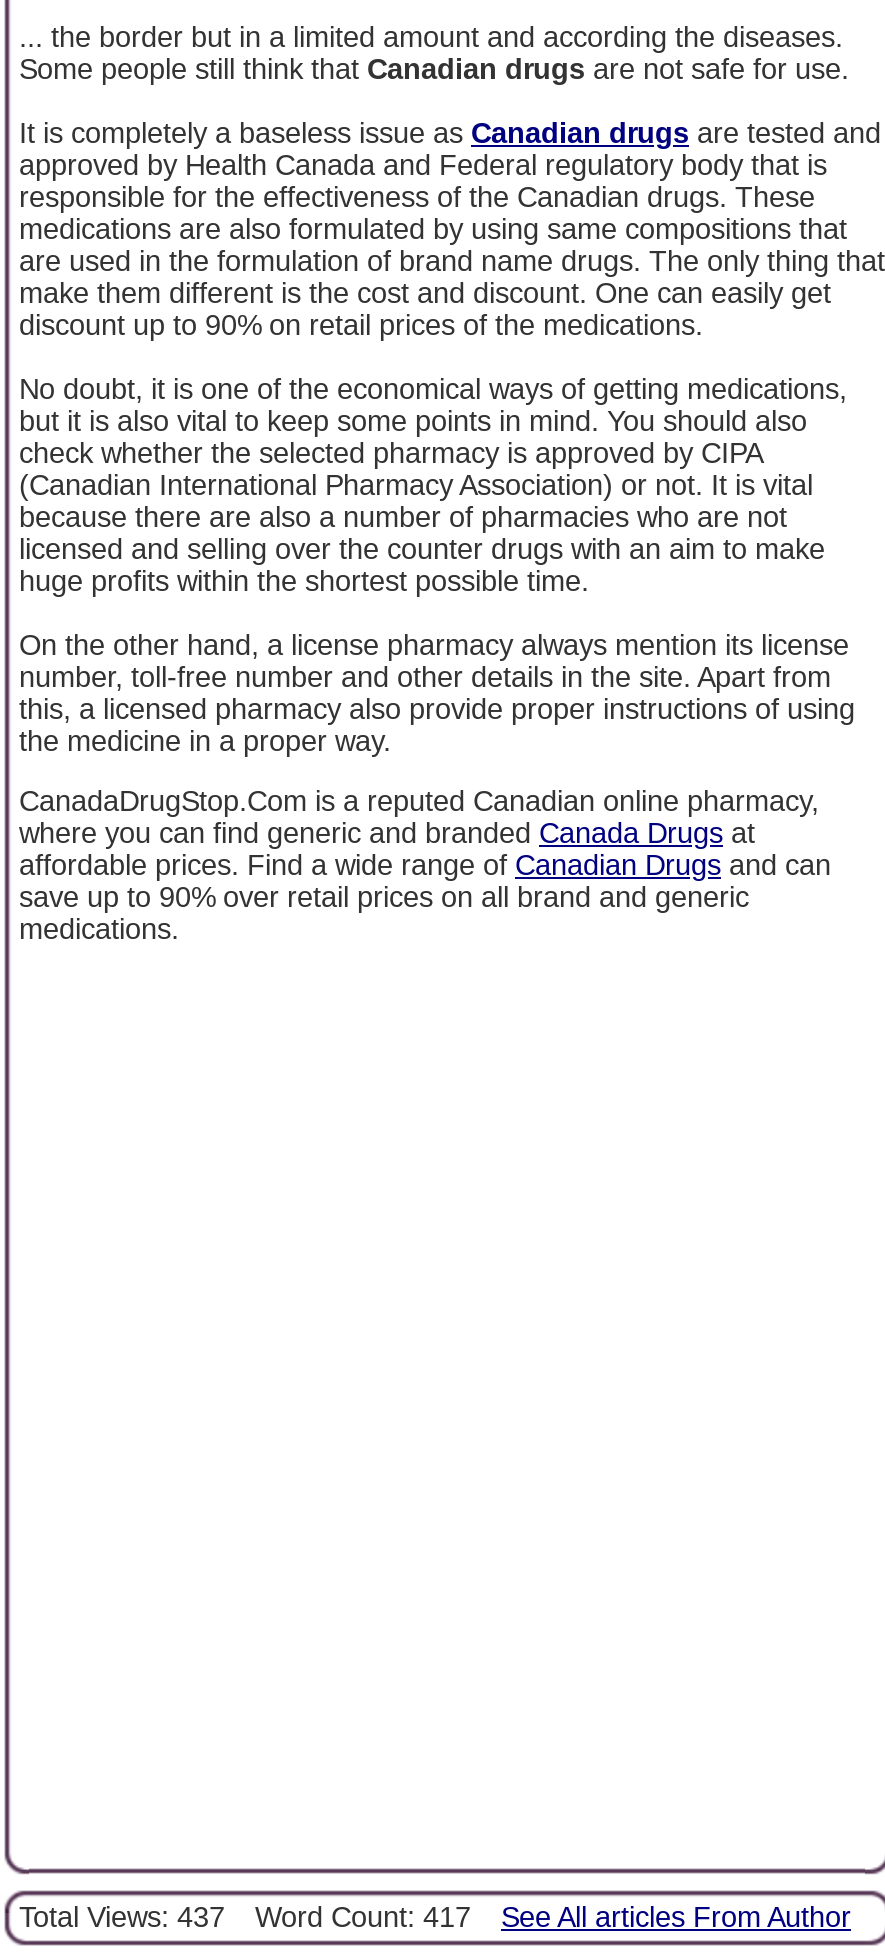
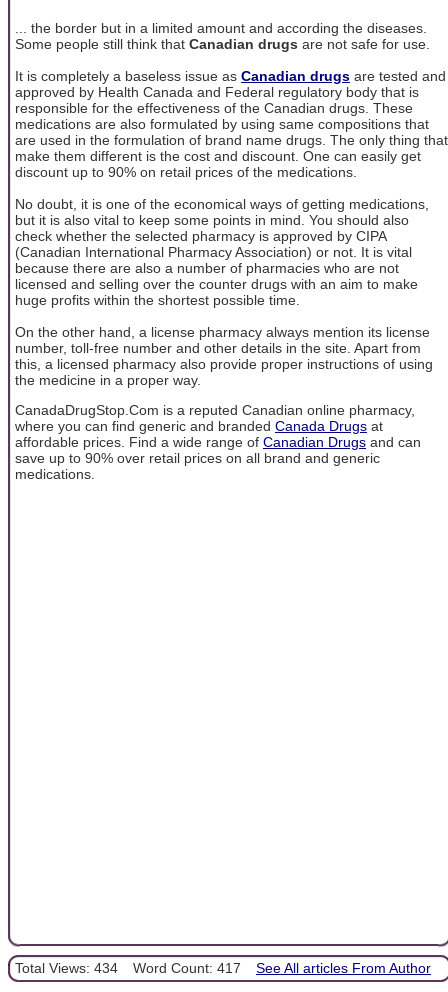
- Total Views: 437 Word Count: 417 See All articles From Author
+ Total Views: 434 Word Count: 417 See All articles From Author
